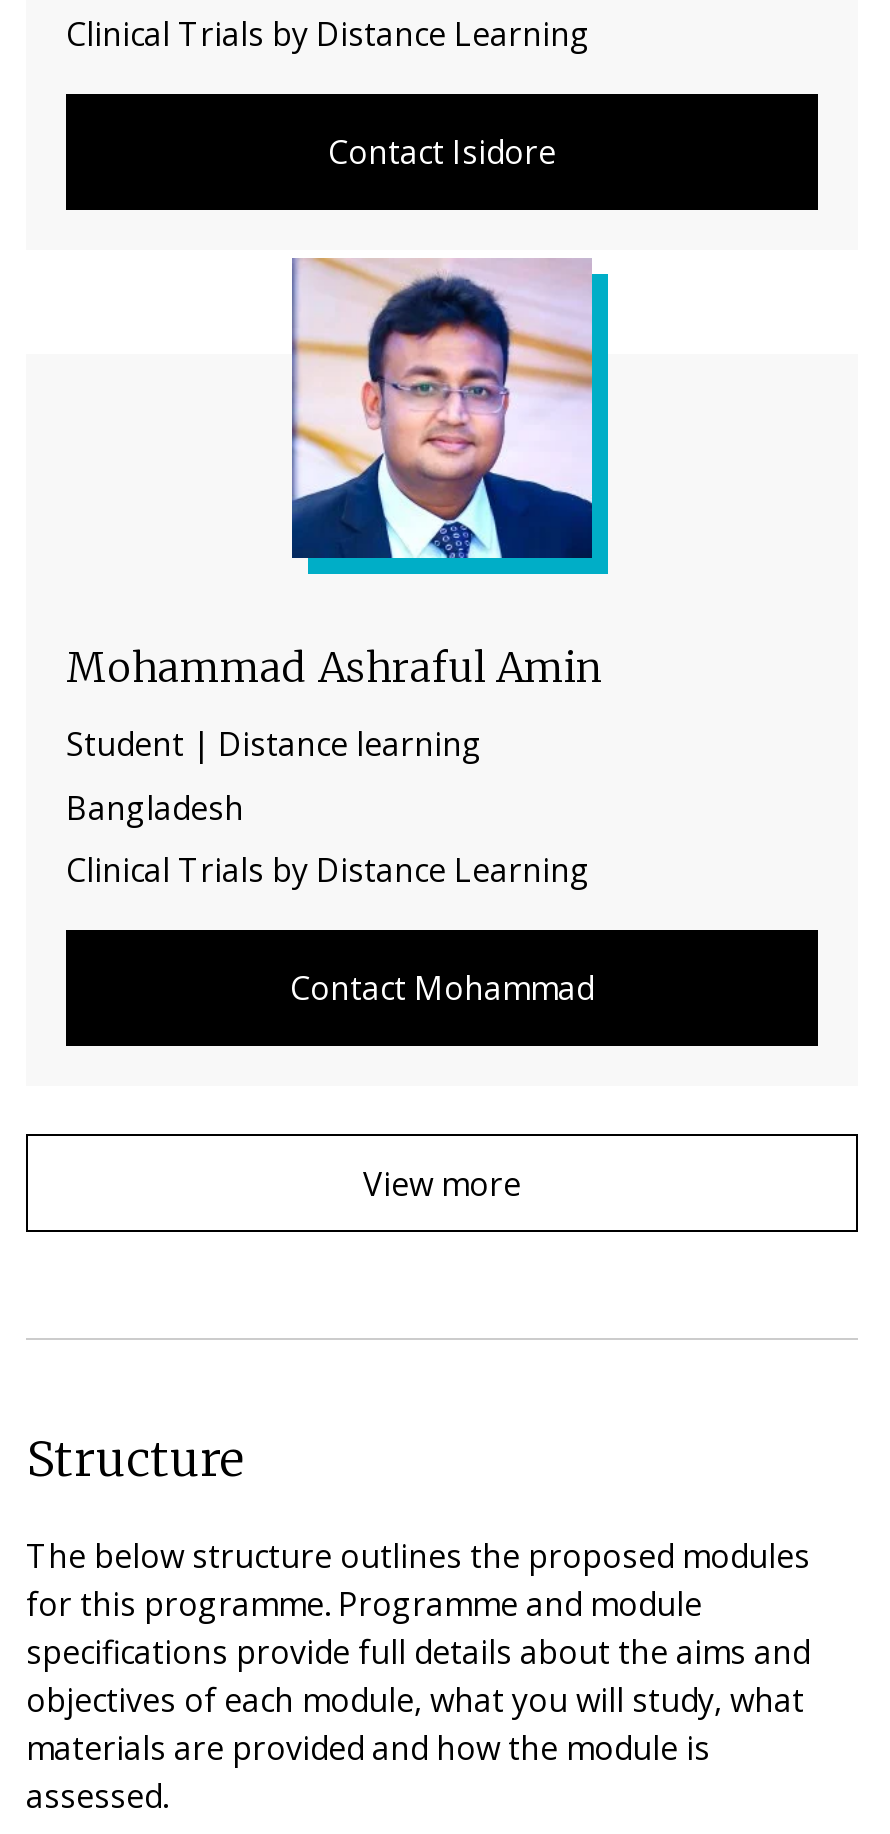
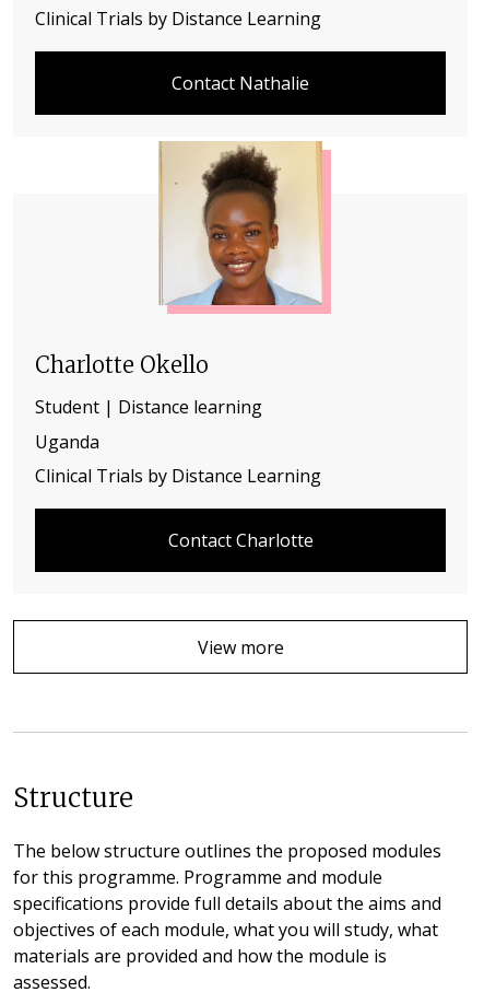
- Contact Isidore
+ Contact Nathalie

- [image]
- Mohammad Ashraful Amin
+ [image]
+ Charlotte Okello

- Bangladesh
+ Uganda

- Contact Mohammad
+ Contact Charlotte
